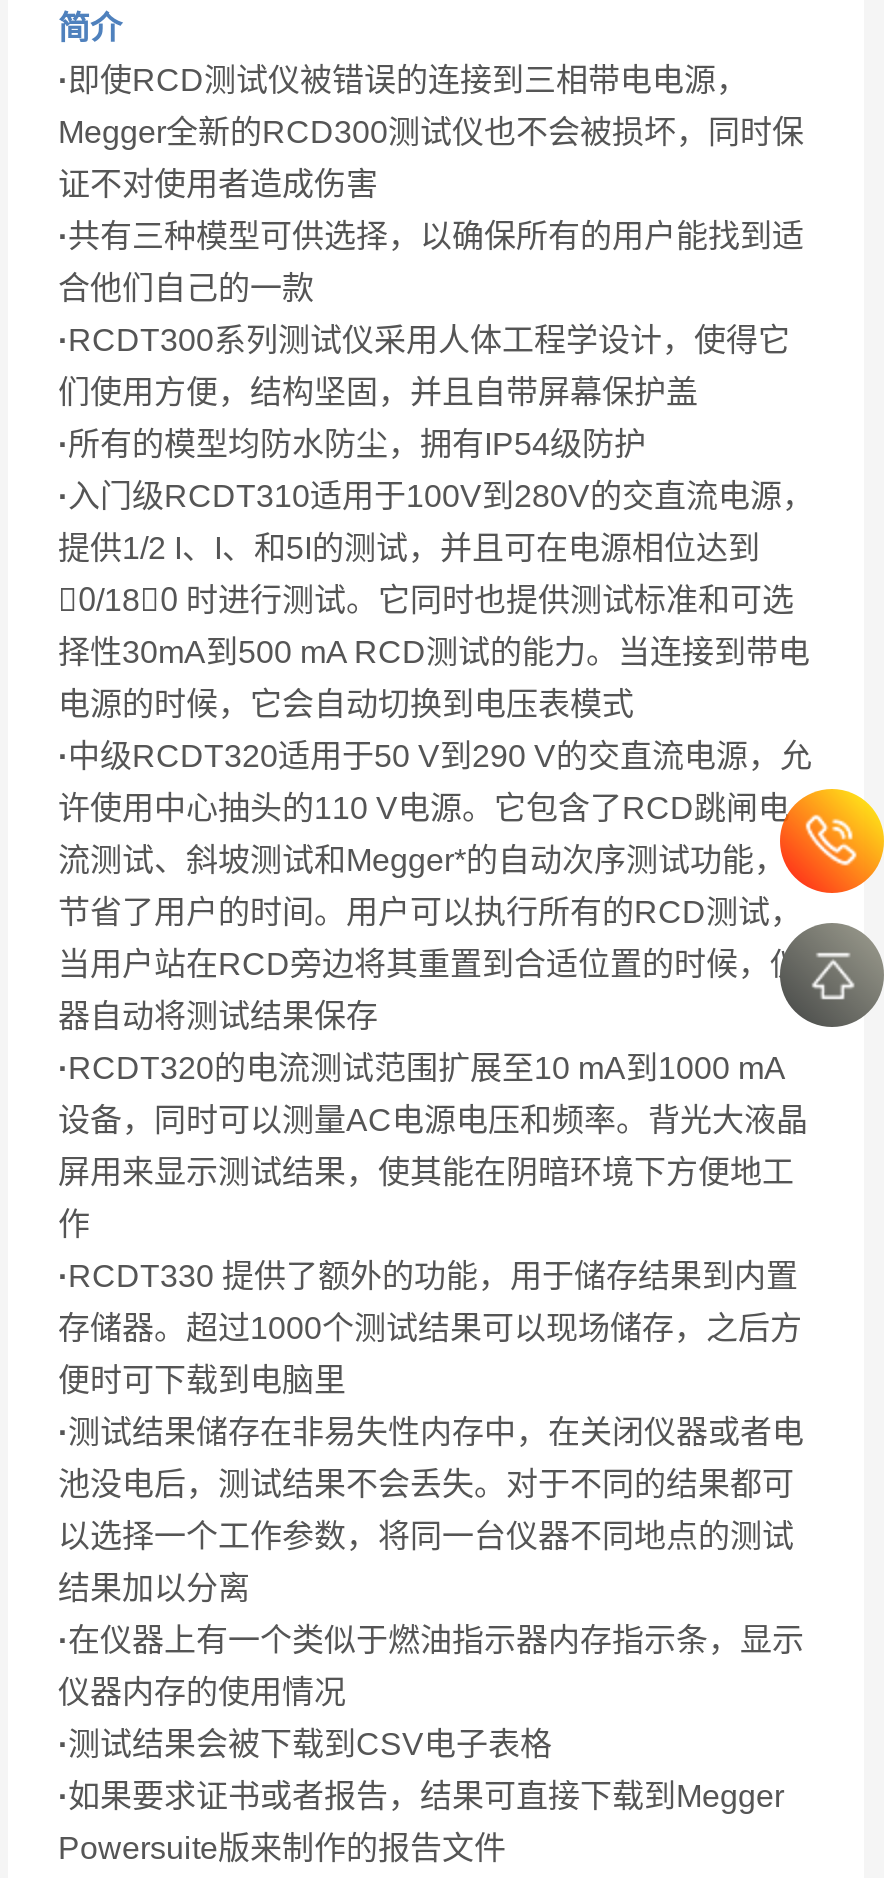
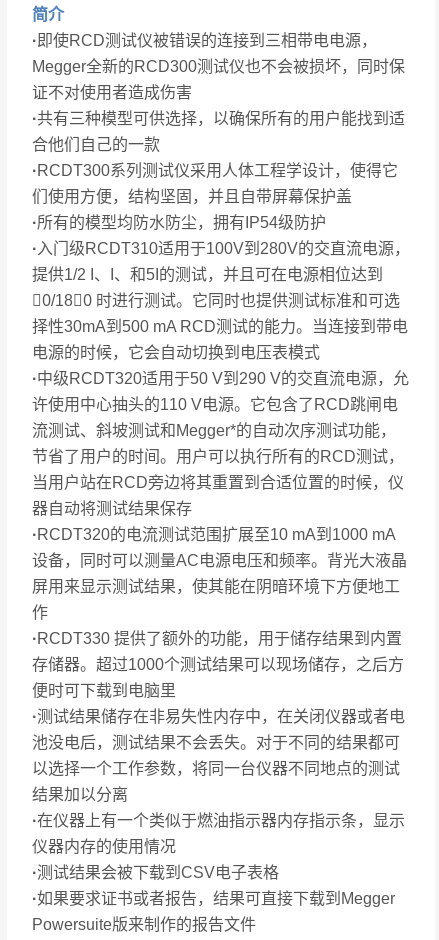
- [image]

- [image]
